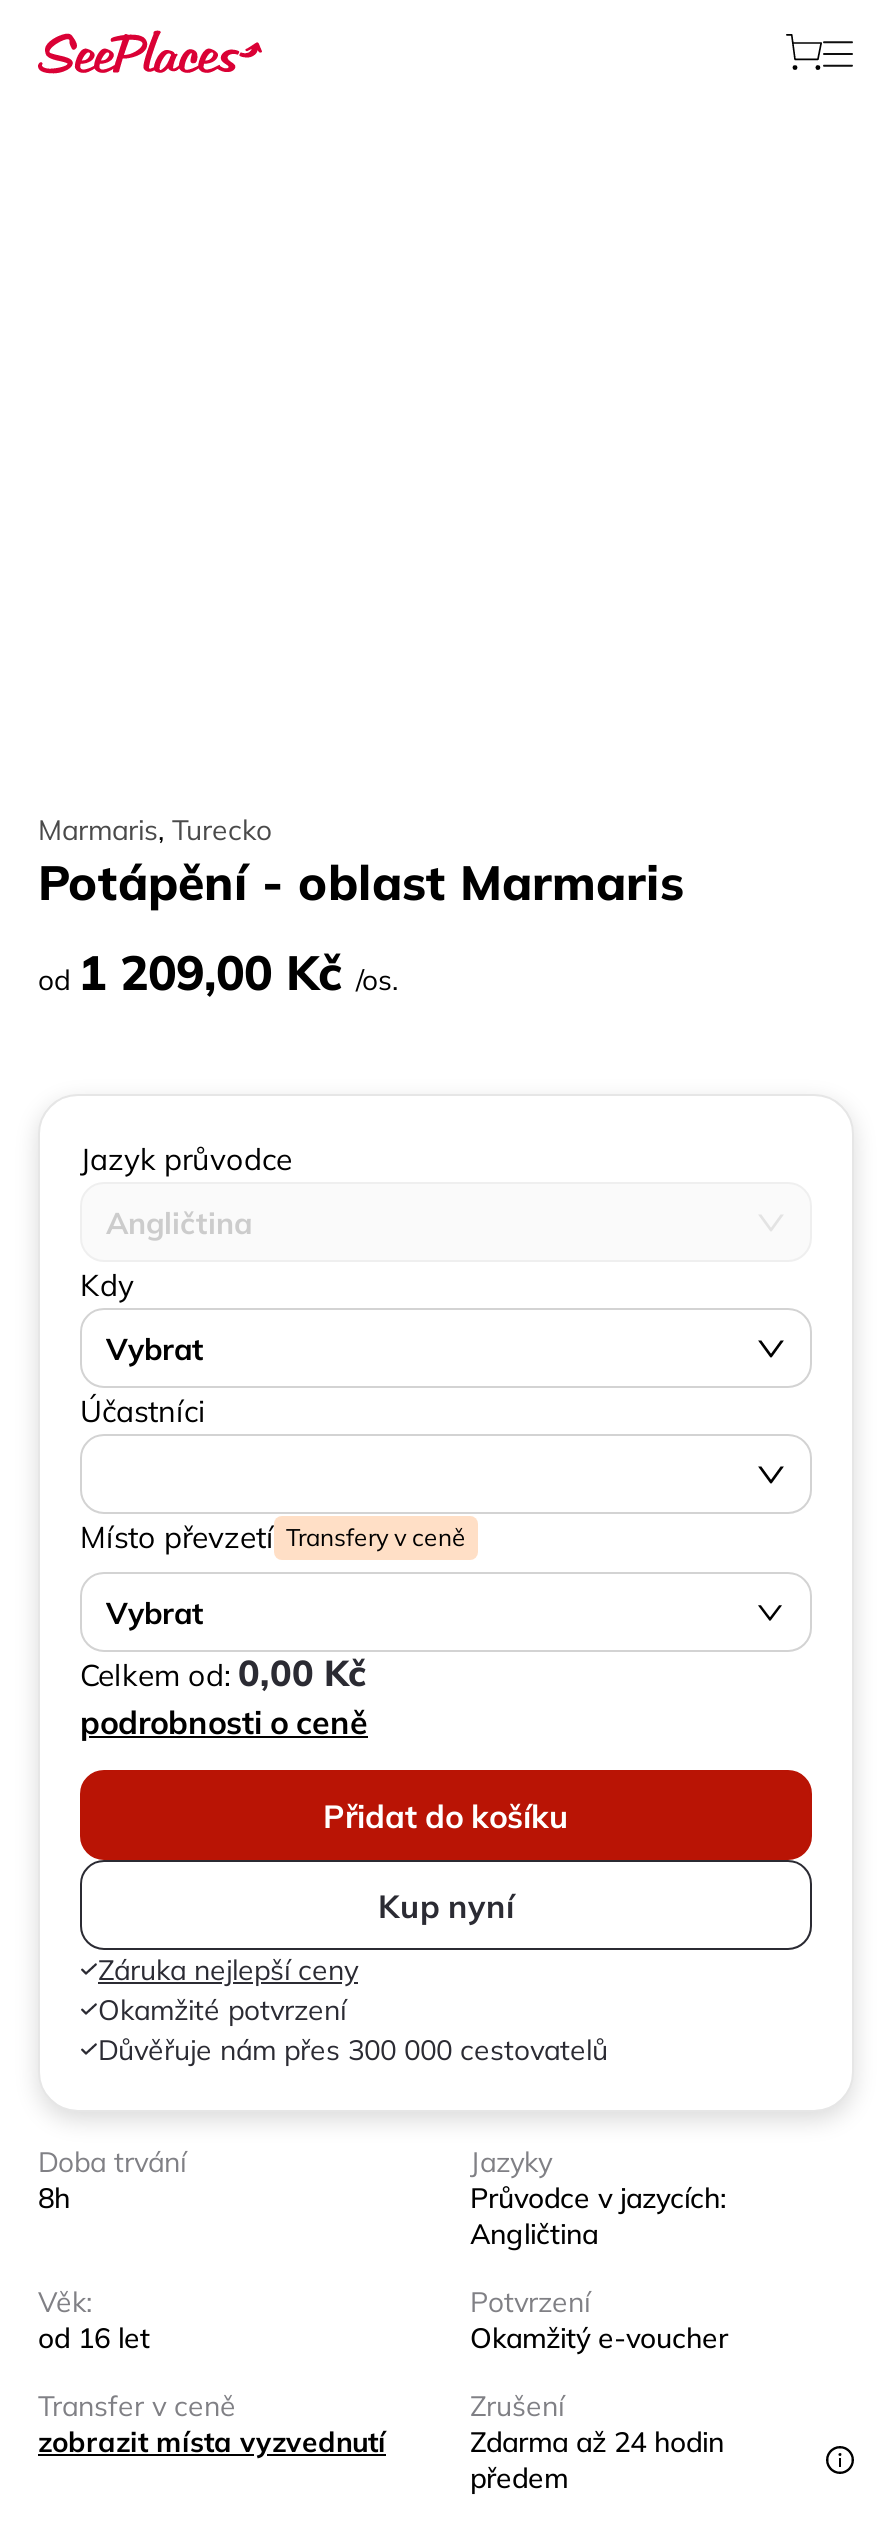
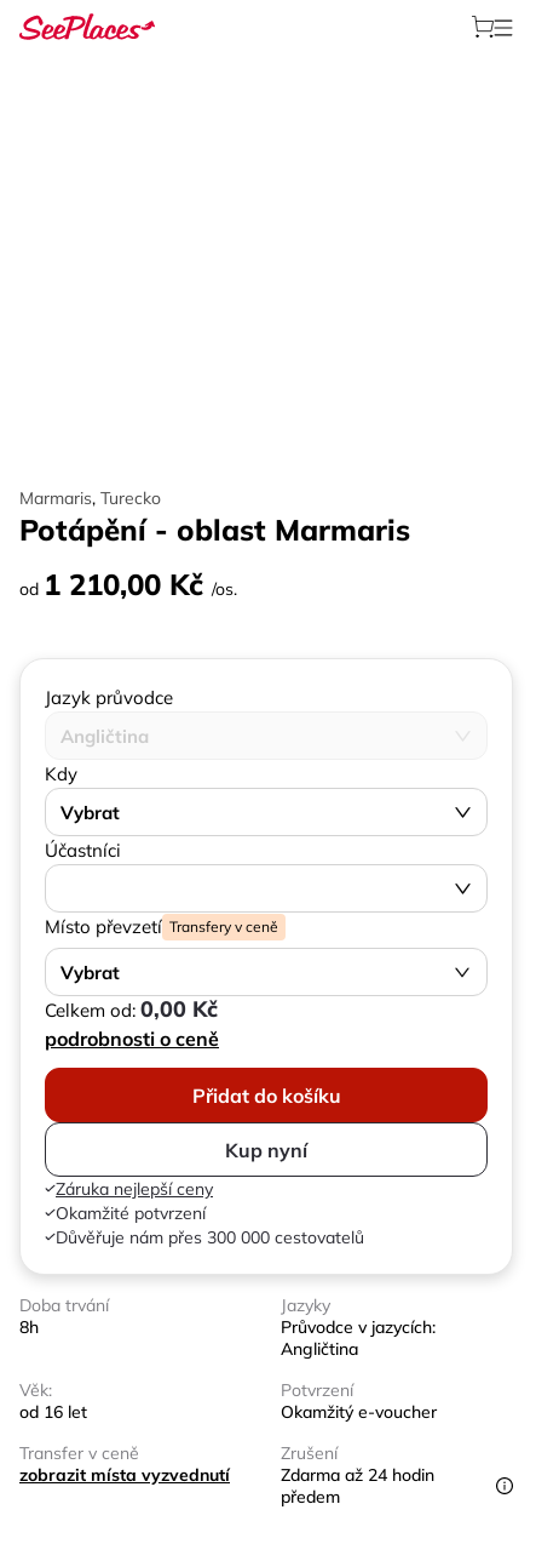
- od 1 209,00 Kč /os.
+ od 1 210,00 Kč /os.
